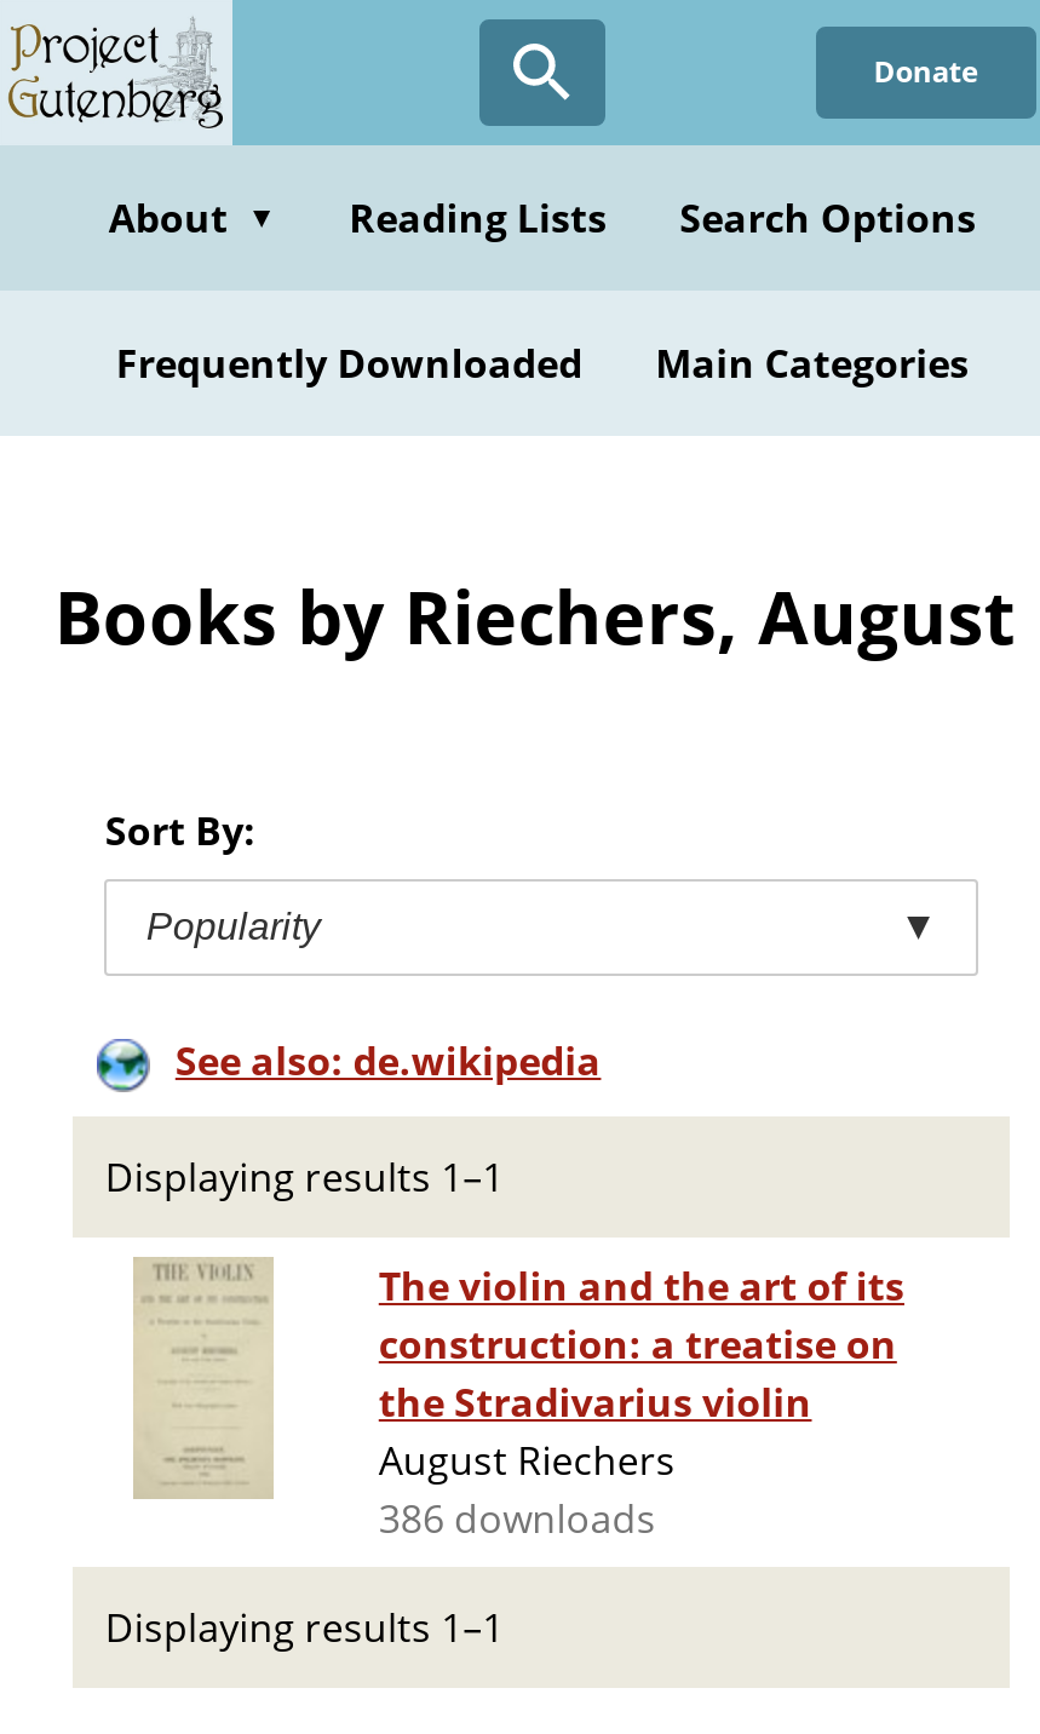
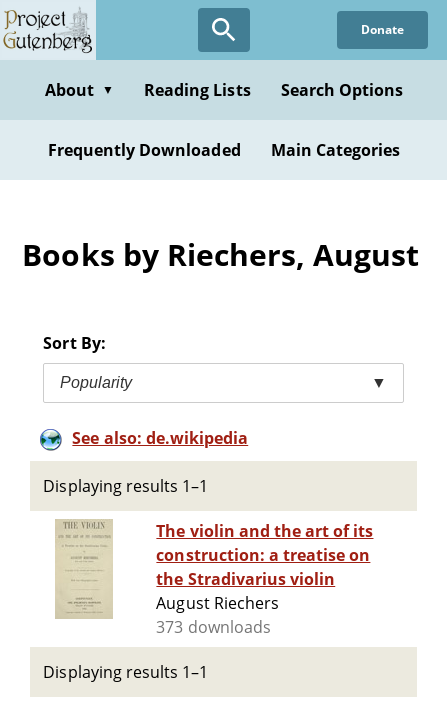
- 386 downloads
+ 373 downloads
